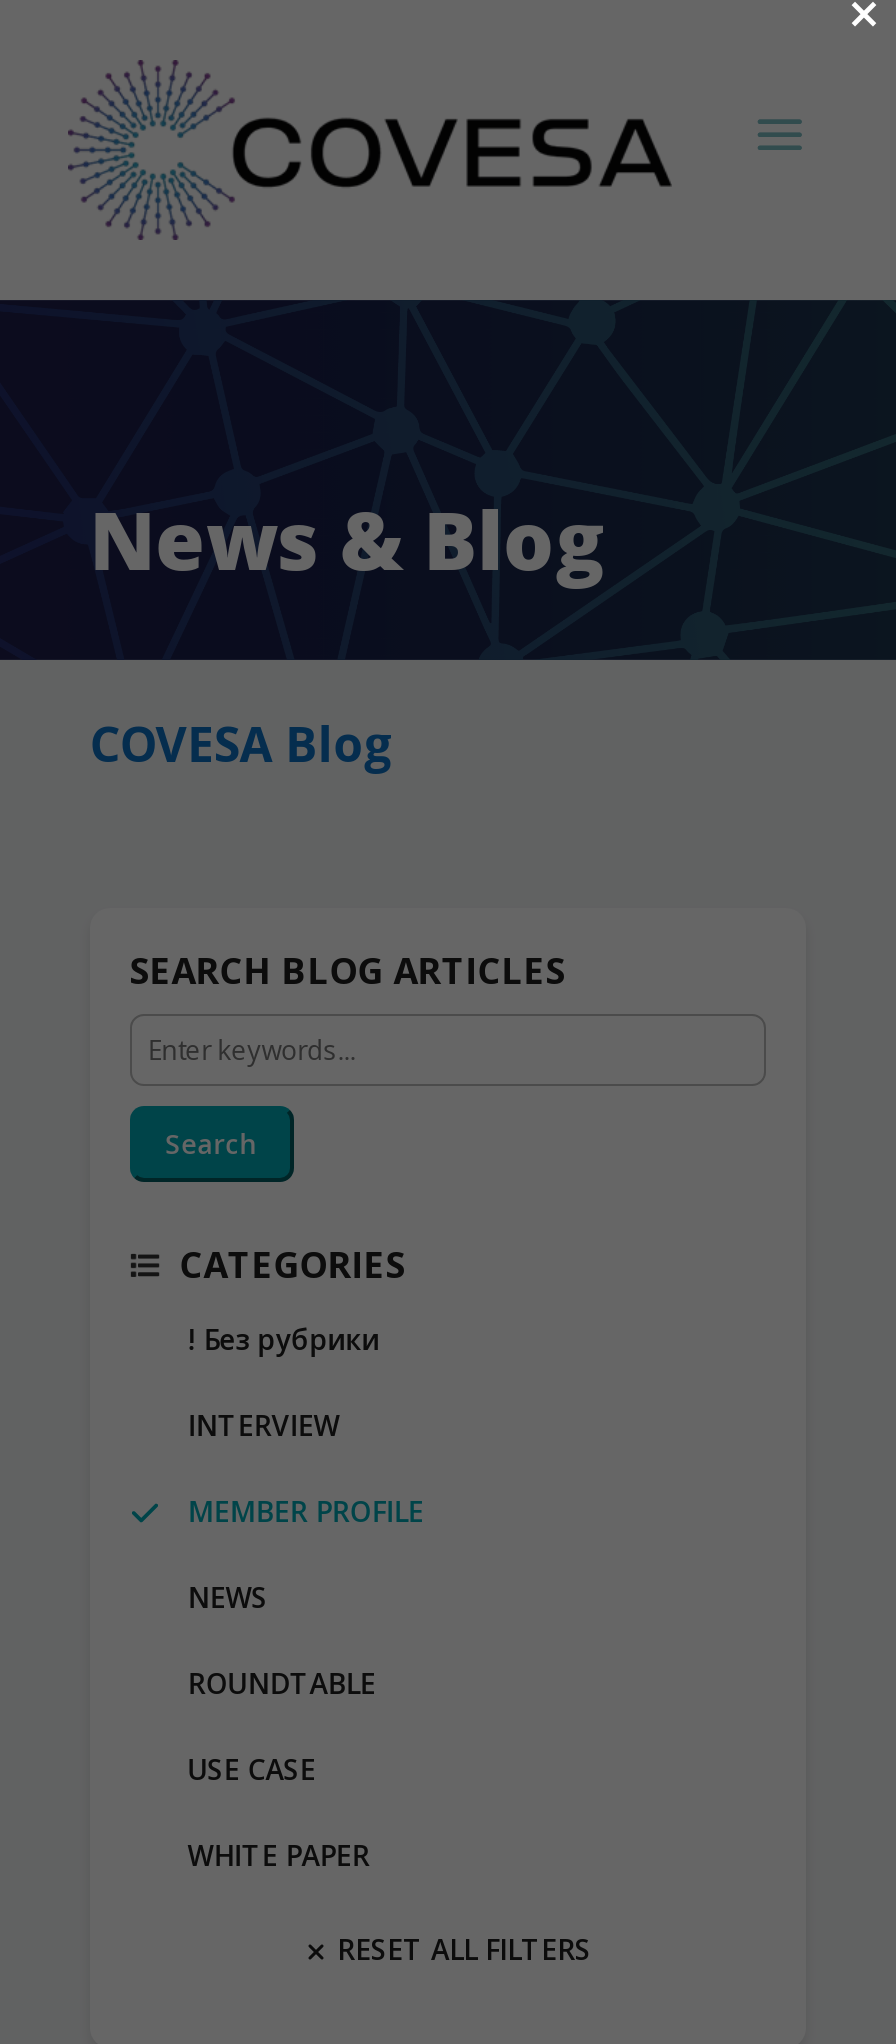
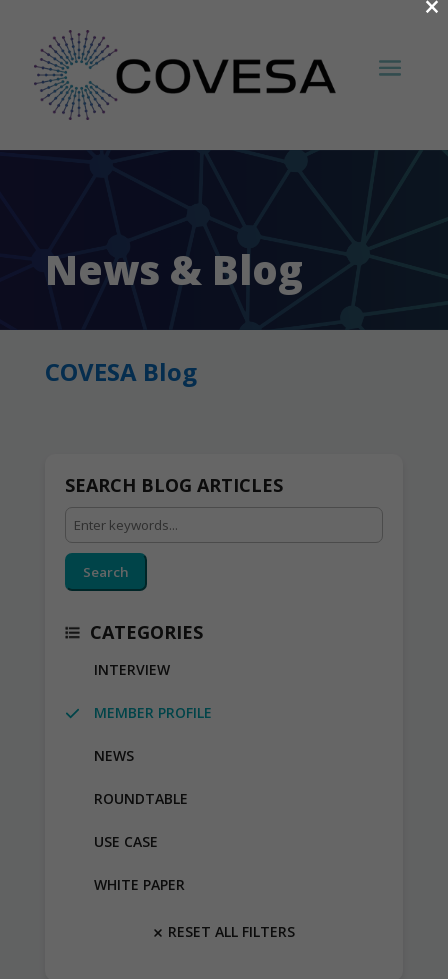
- ! Без рубрики
